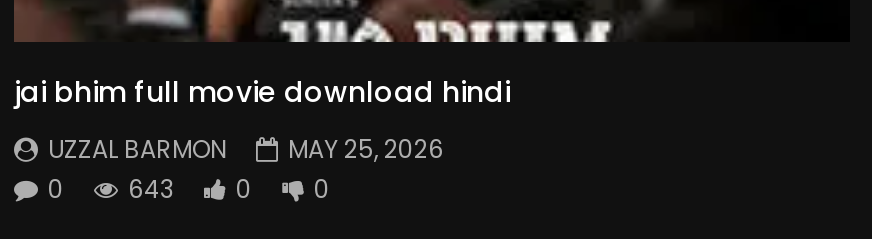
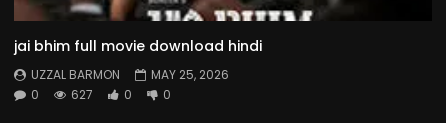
- 0 643 0 0
+ 0 627 0 0
